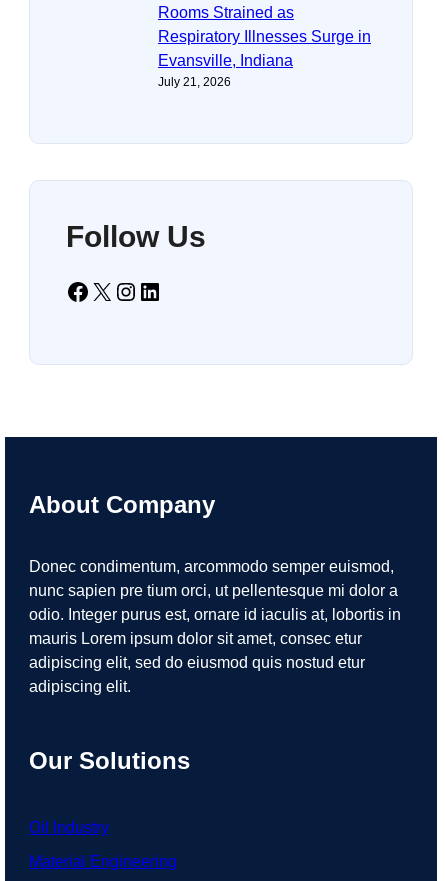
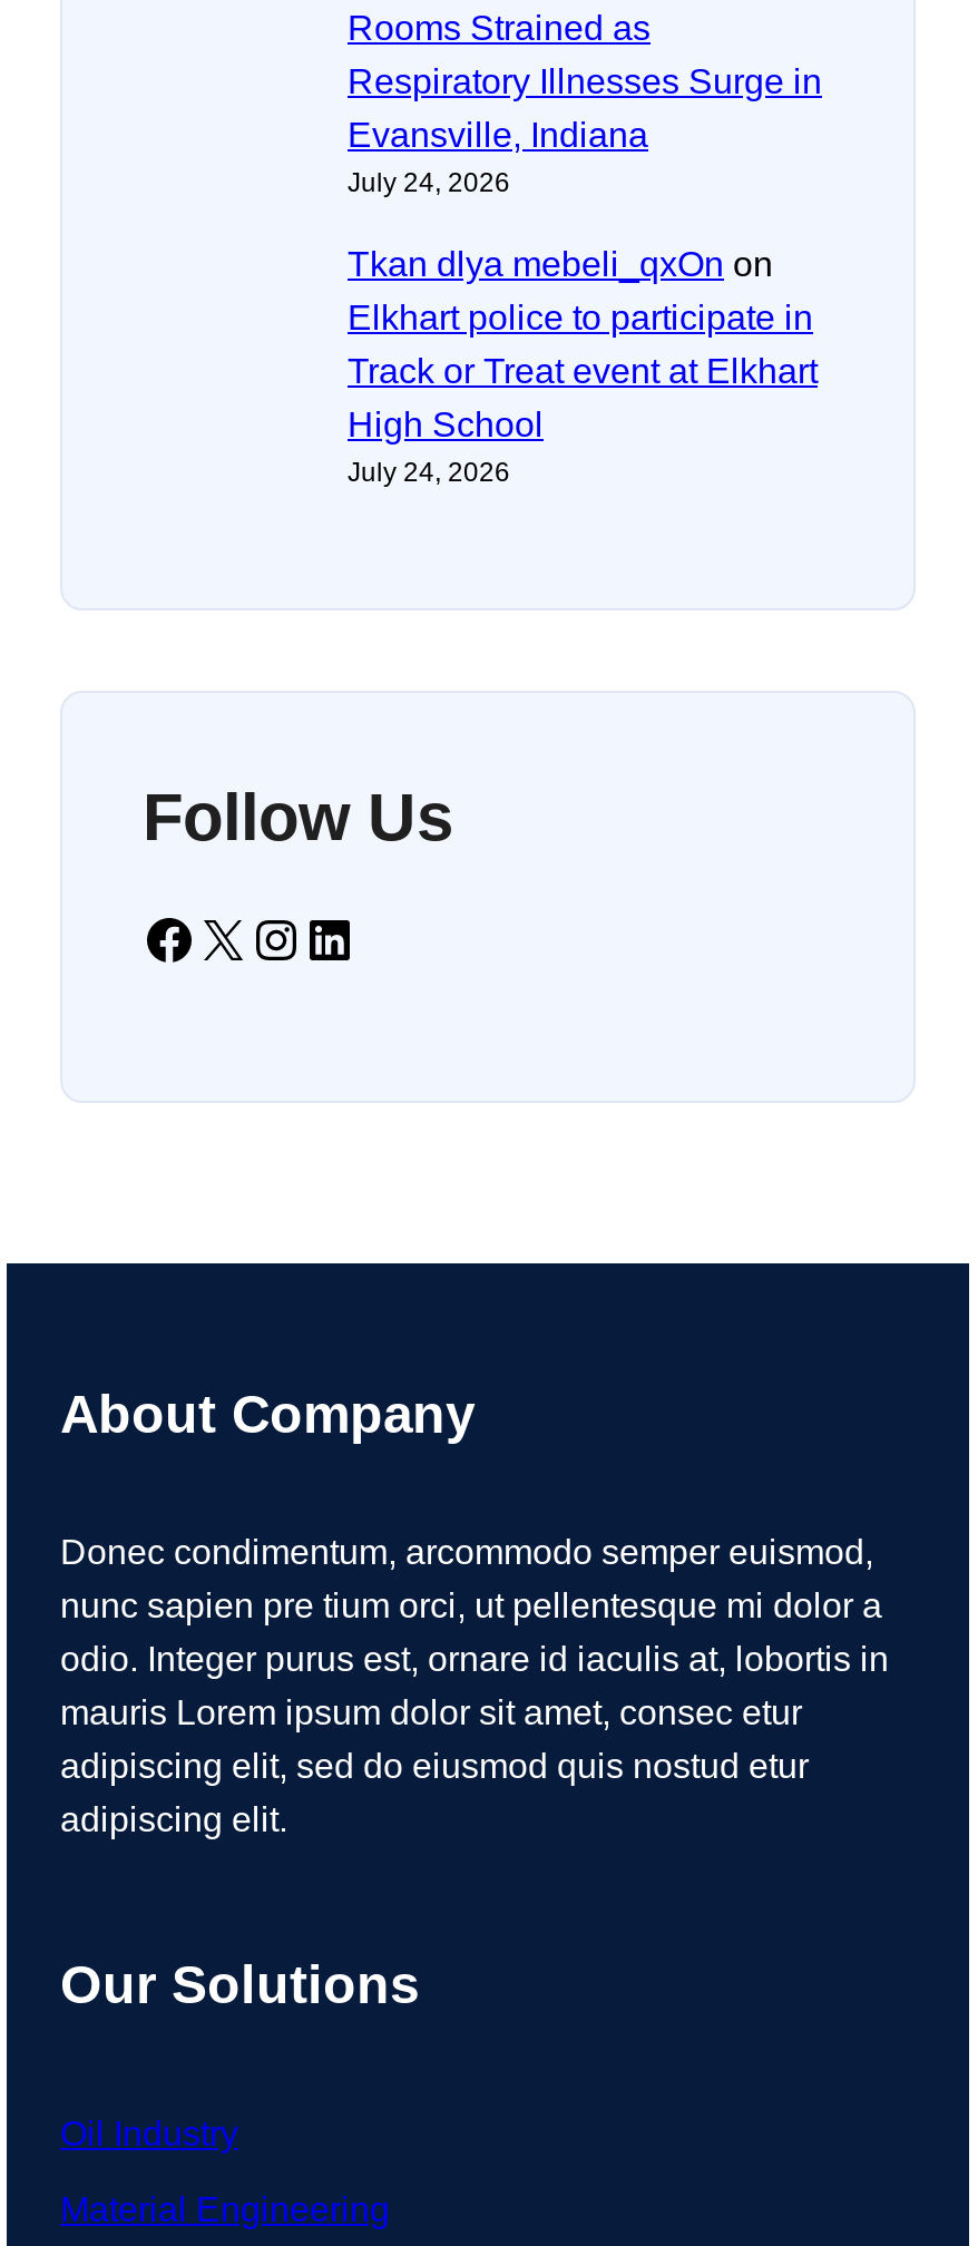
- July 21, 2026
+ July 24, 2026
+ Tkan dlya mebeli_qxOn on
+ Elkhart police to participate in
+ Track or Treat event at Elkhart
+ High School
+ July 24, 2026
